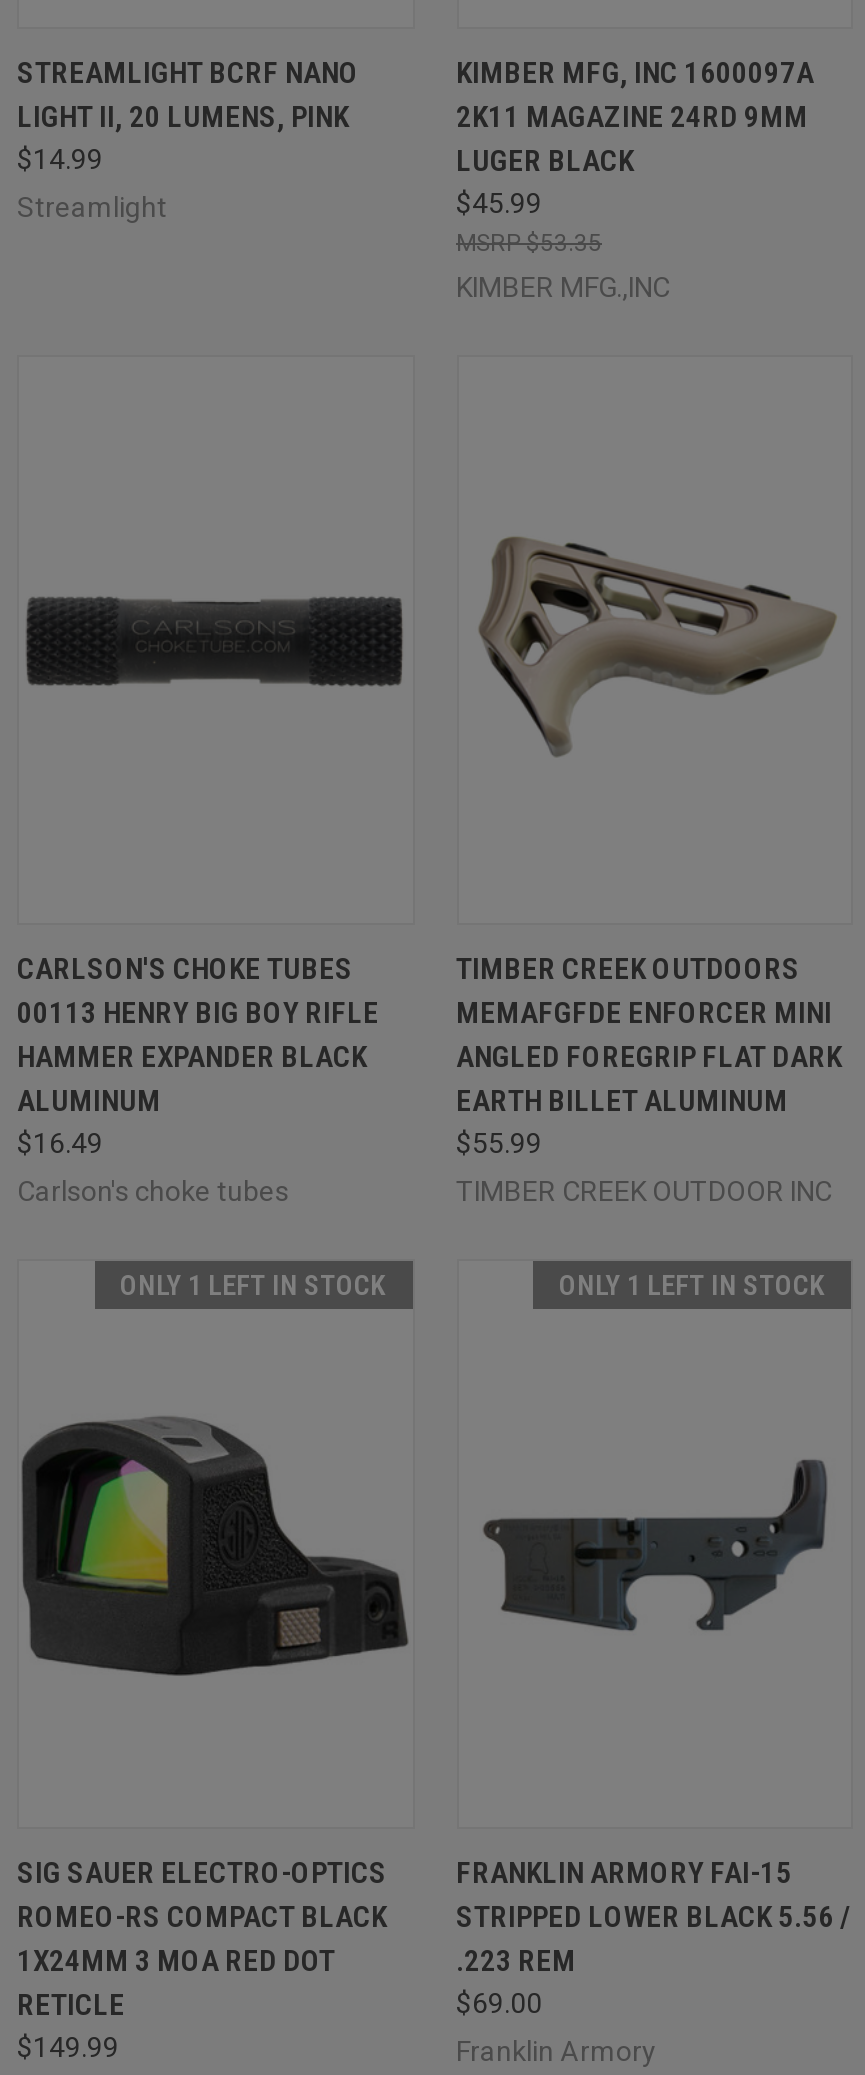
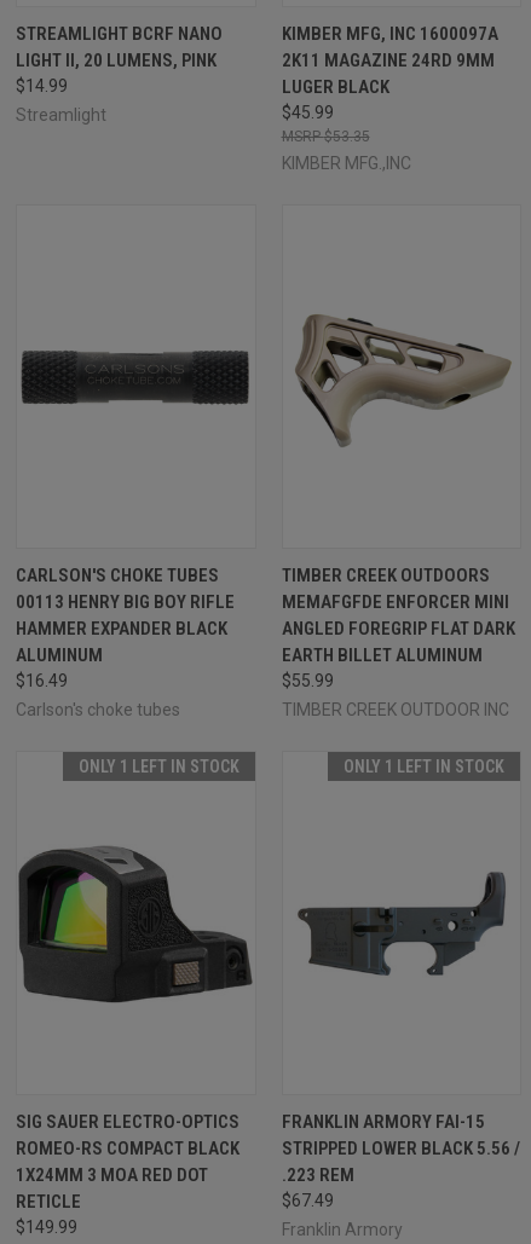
- $69.00
+ $67.49
